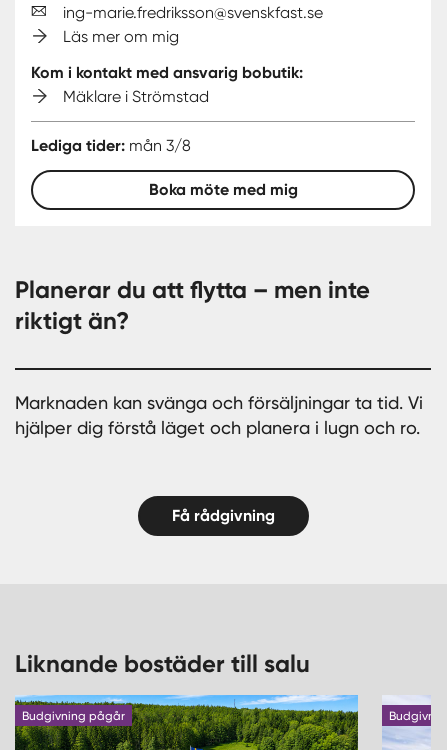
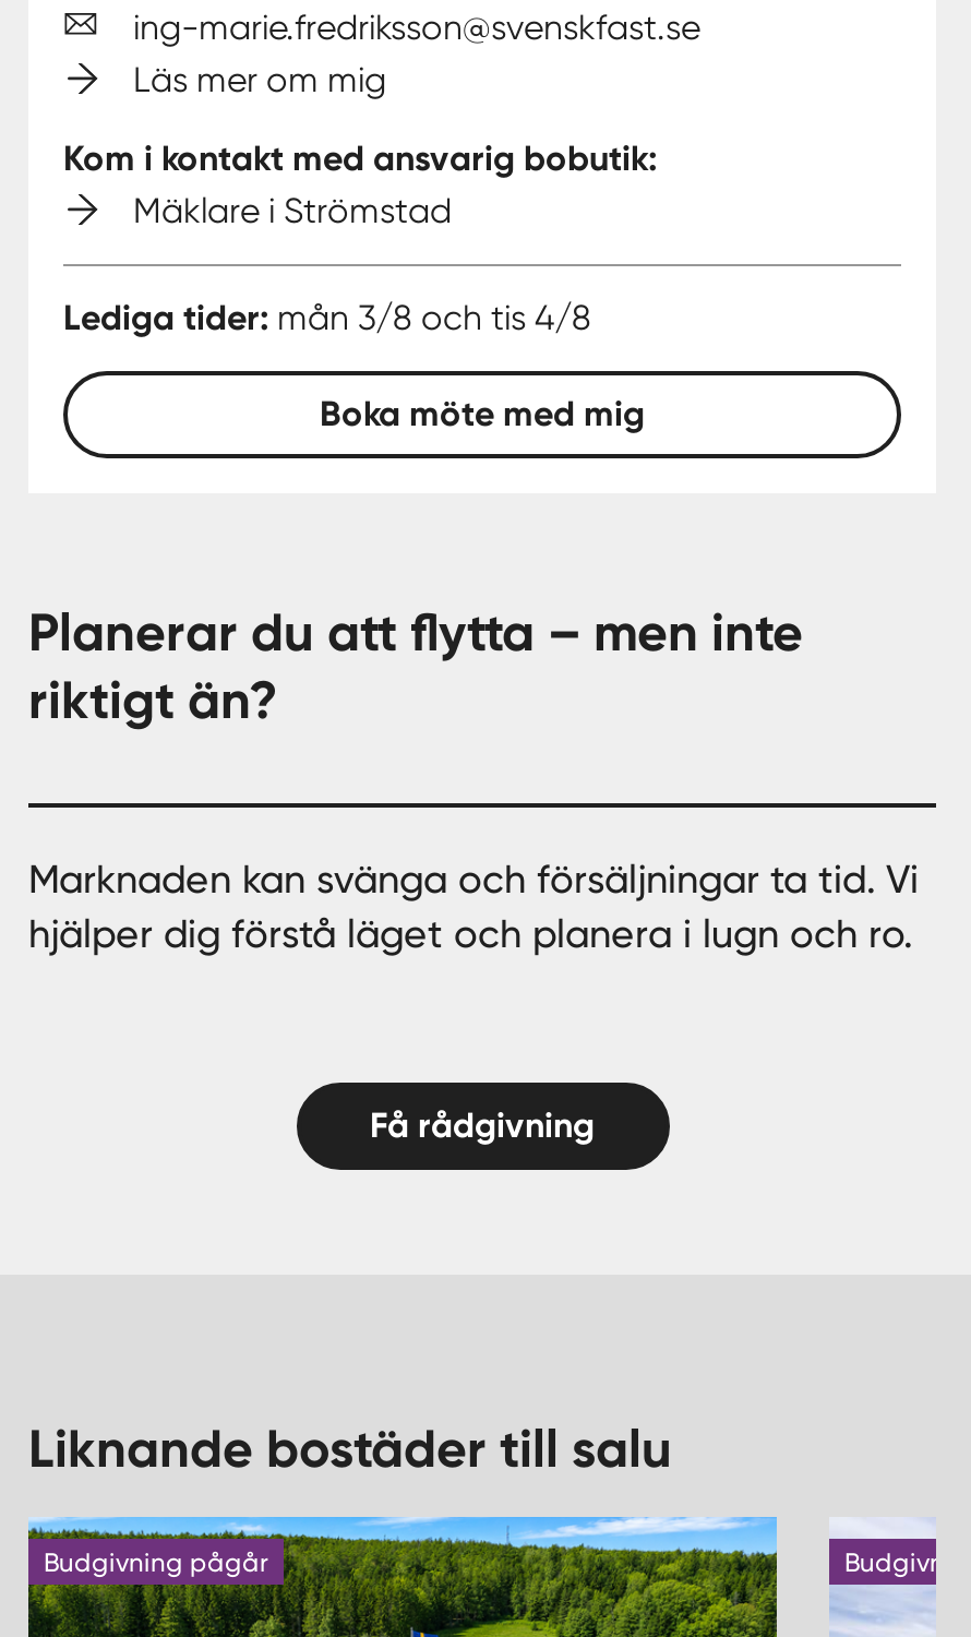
- Lediga tider: mån 3/8
+ Lediga tider: mån 3/8 och tis 4/8
